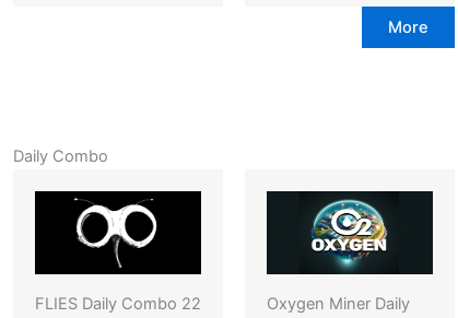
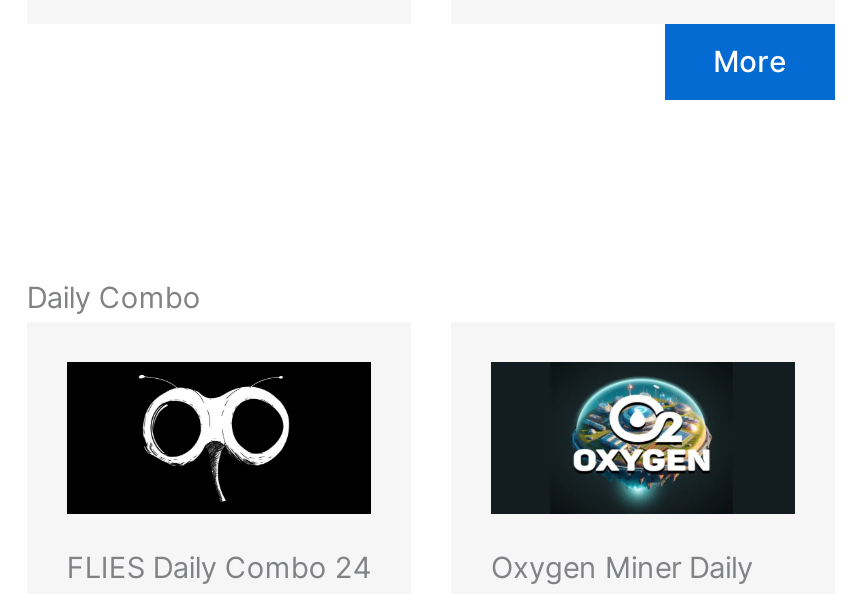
- FLIES Daily Combo 22
+ FLIES Daily Combo 24
